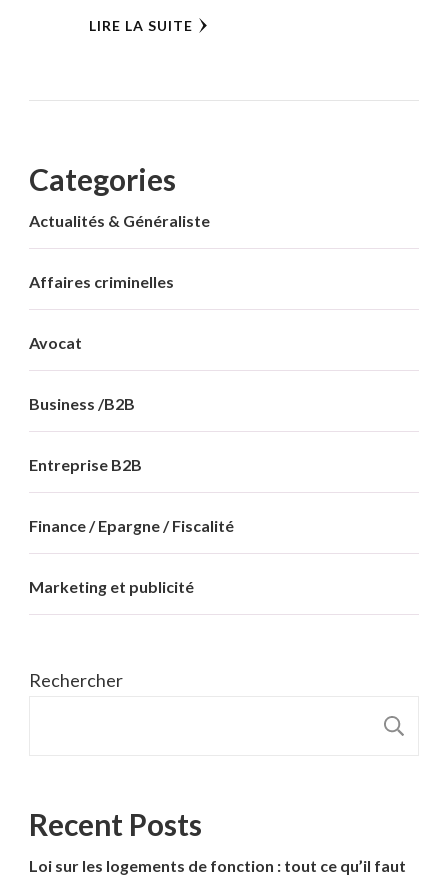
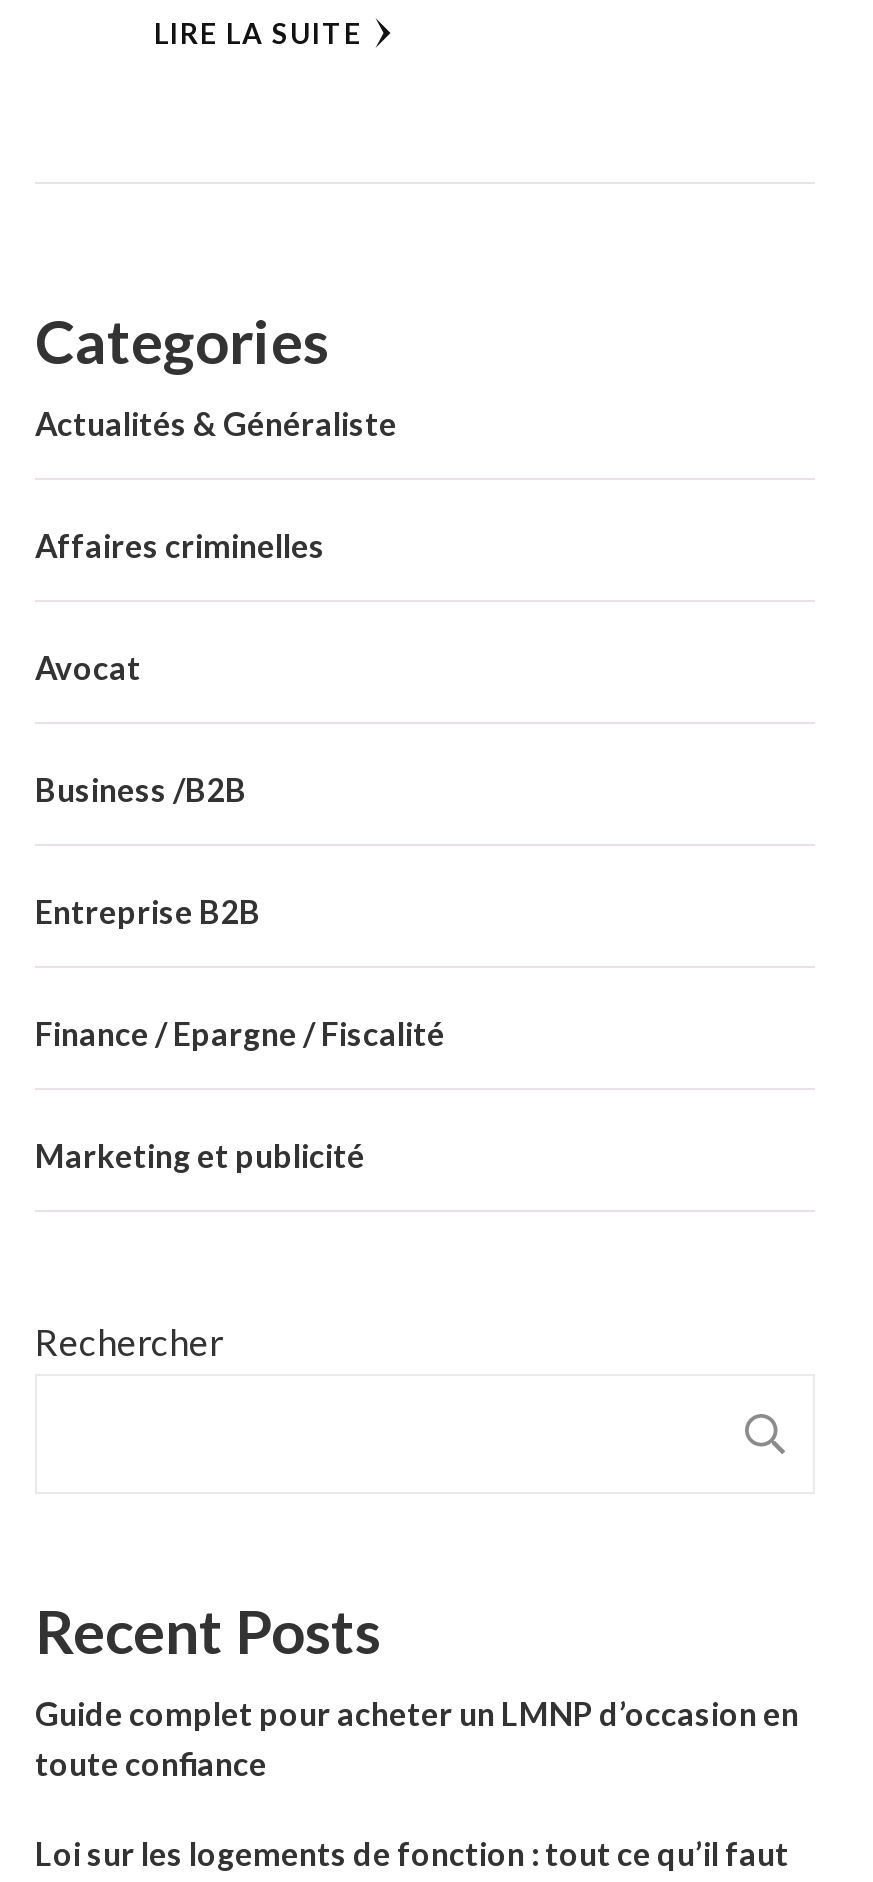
+ Guide complet pour acheter un LMNP d’occasion en
+ toute confiance
